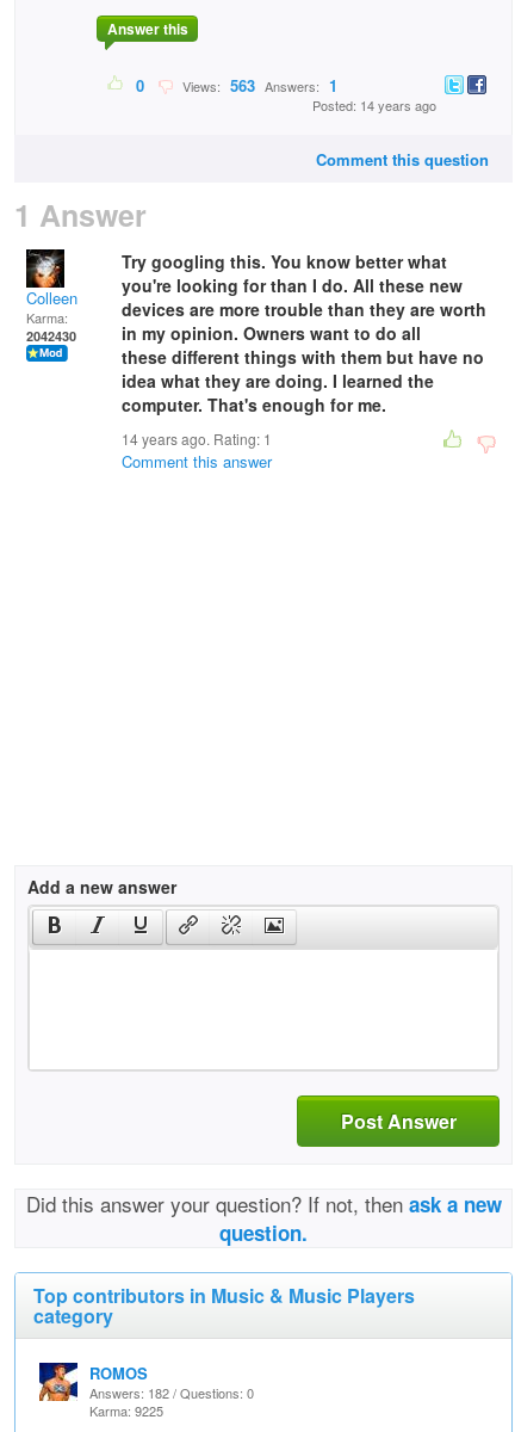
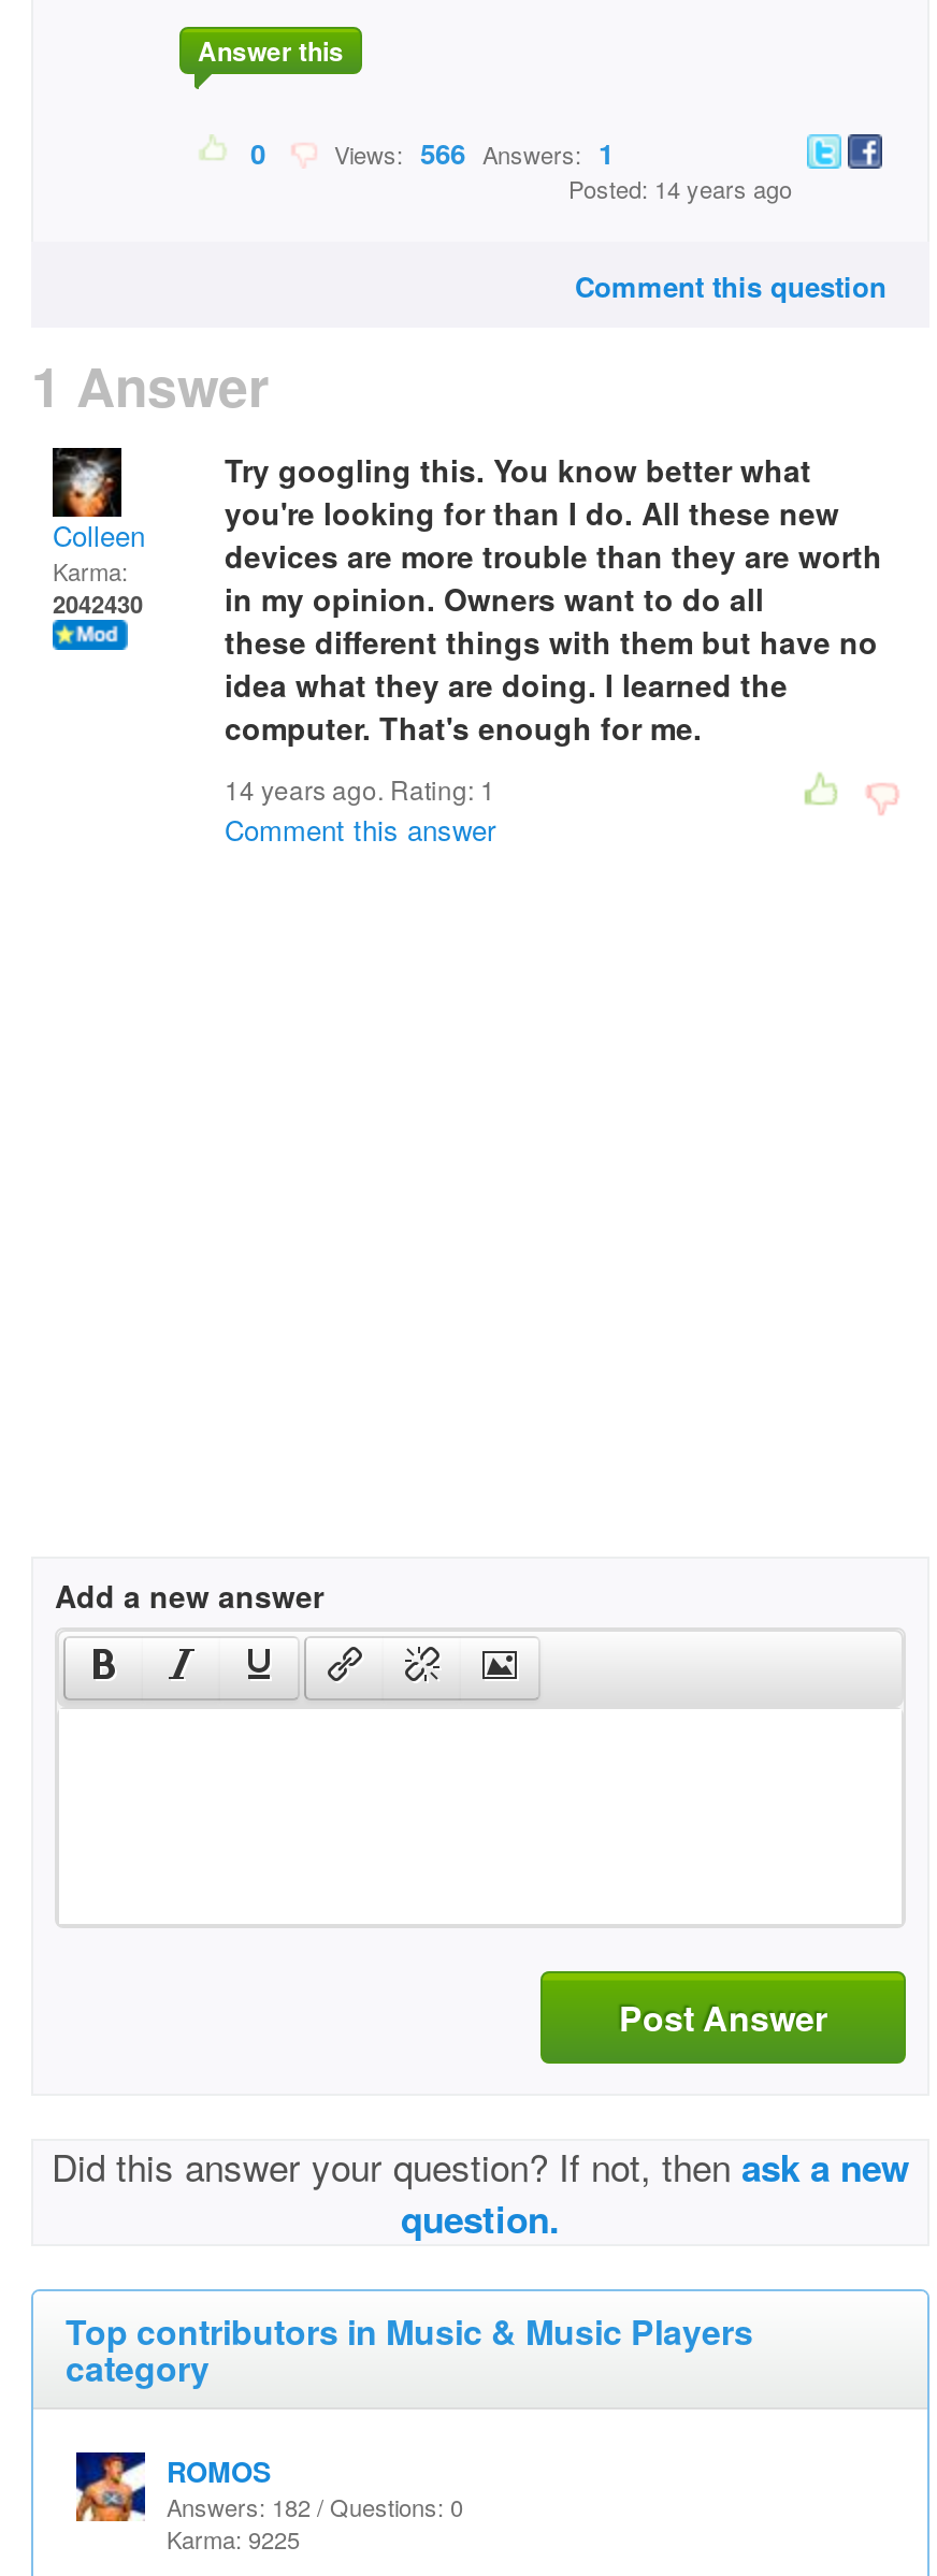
- Views: 563 Answers: 1
+ Views: 566 Answers: 1
